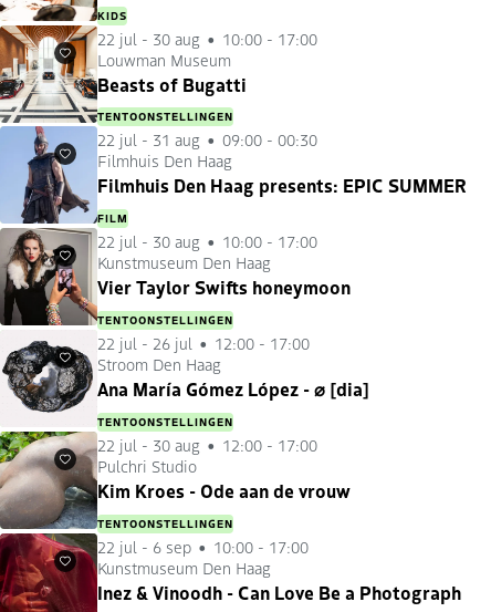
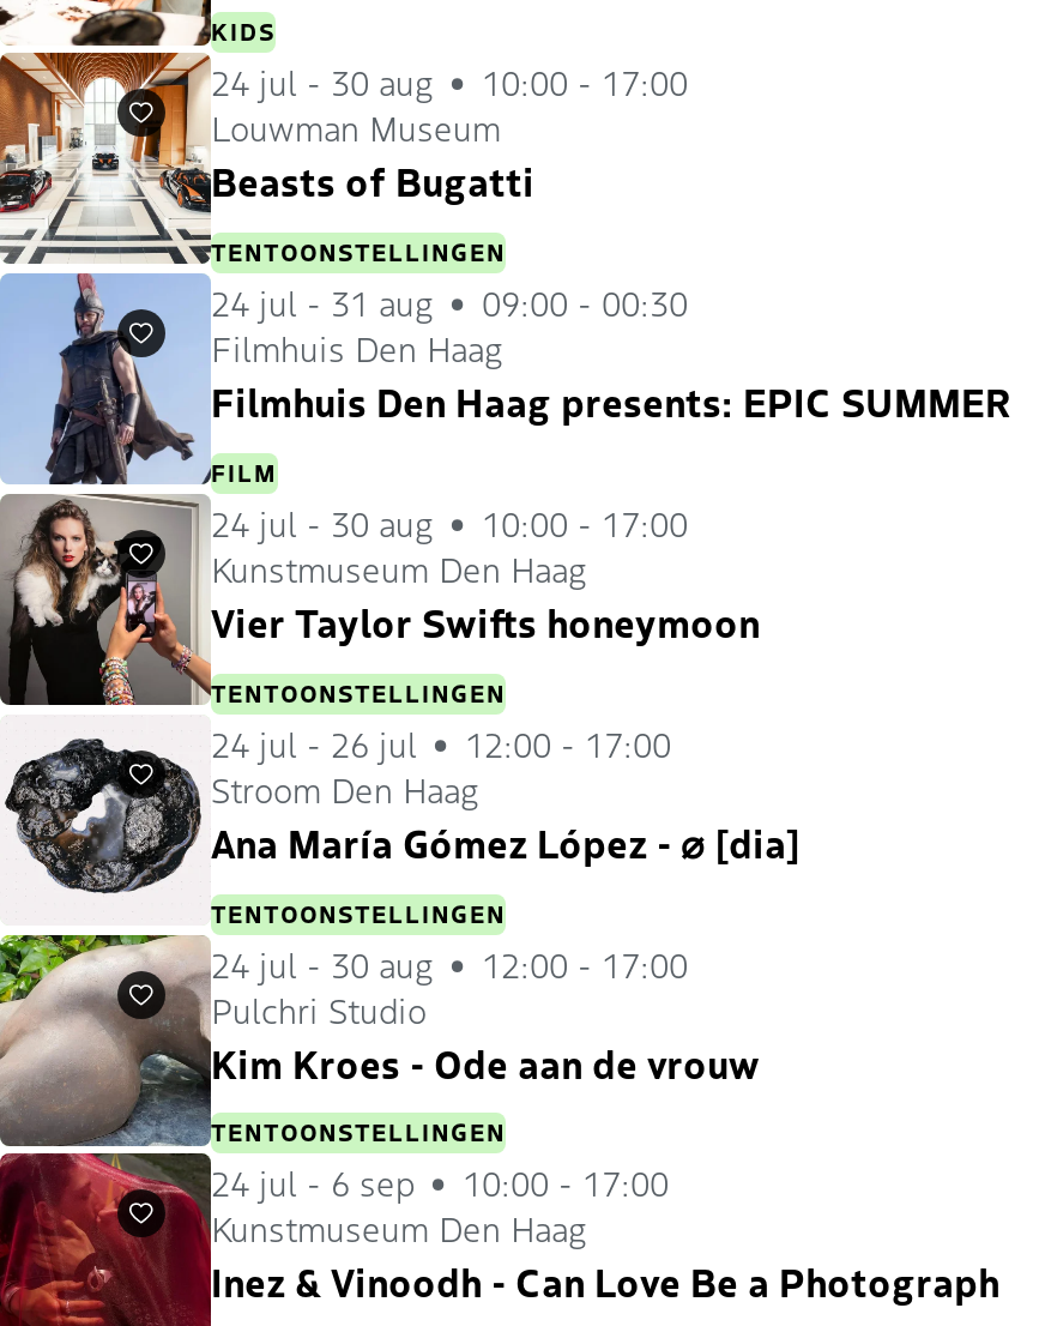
- 22 jul - 30 aug 10:00 - 17:00
+ 24 jul - 30 aug 10:00 - 17:00

- 22 jul - 31 aug 09:00 - 00:30
+ 24 jul - 31 aug 09:00 - 00:30

- 22 jul - 30 aug 10:00 - 17:00
+ 24 jul - 30 aug 10:00 - 17:00

- 22 jul - 26 jul 12:00 - 17:00
+ 24 jul - 26 jul 12:00 - 17:00

- 22 jul - 30 aug 12:00 - 17:00
+ 24 jul - 30 aug 12:00 - 17:00

- 22 jul - 6 sep 10:00 - 17:00
+ 24 jul - 6 sep 10:00 - 17:00
